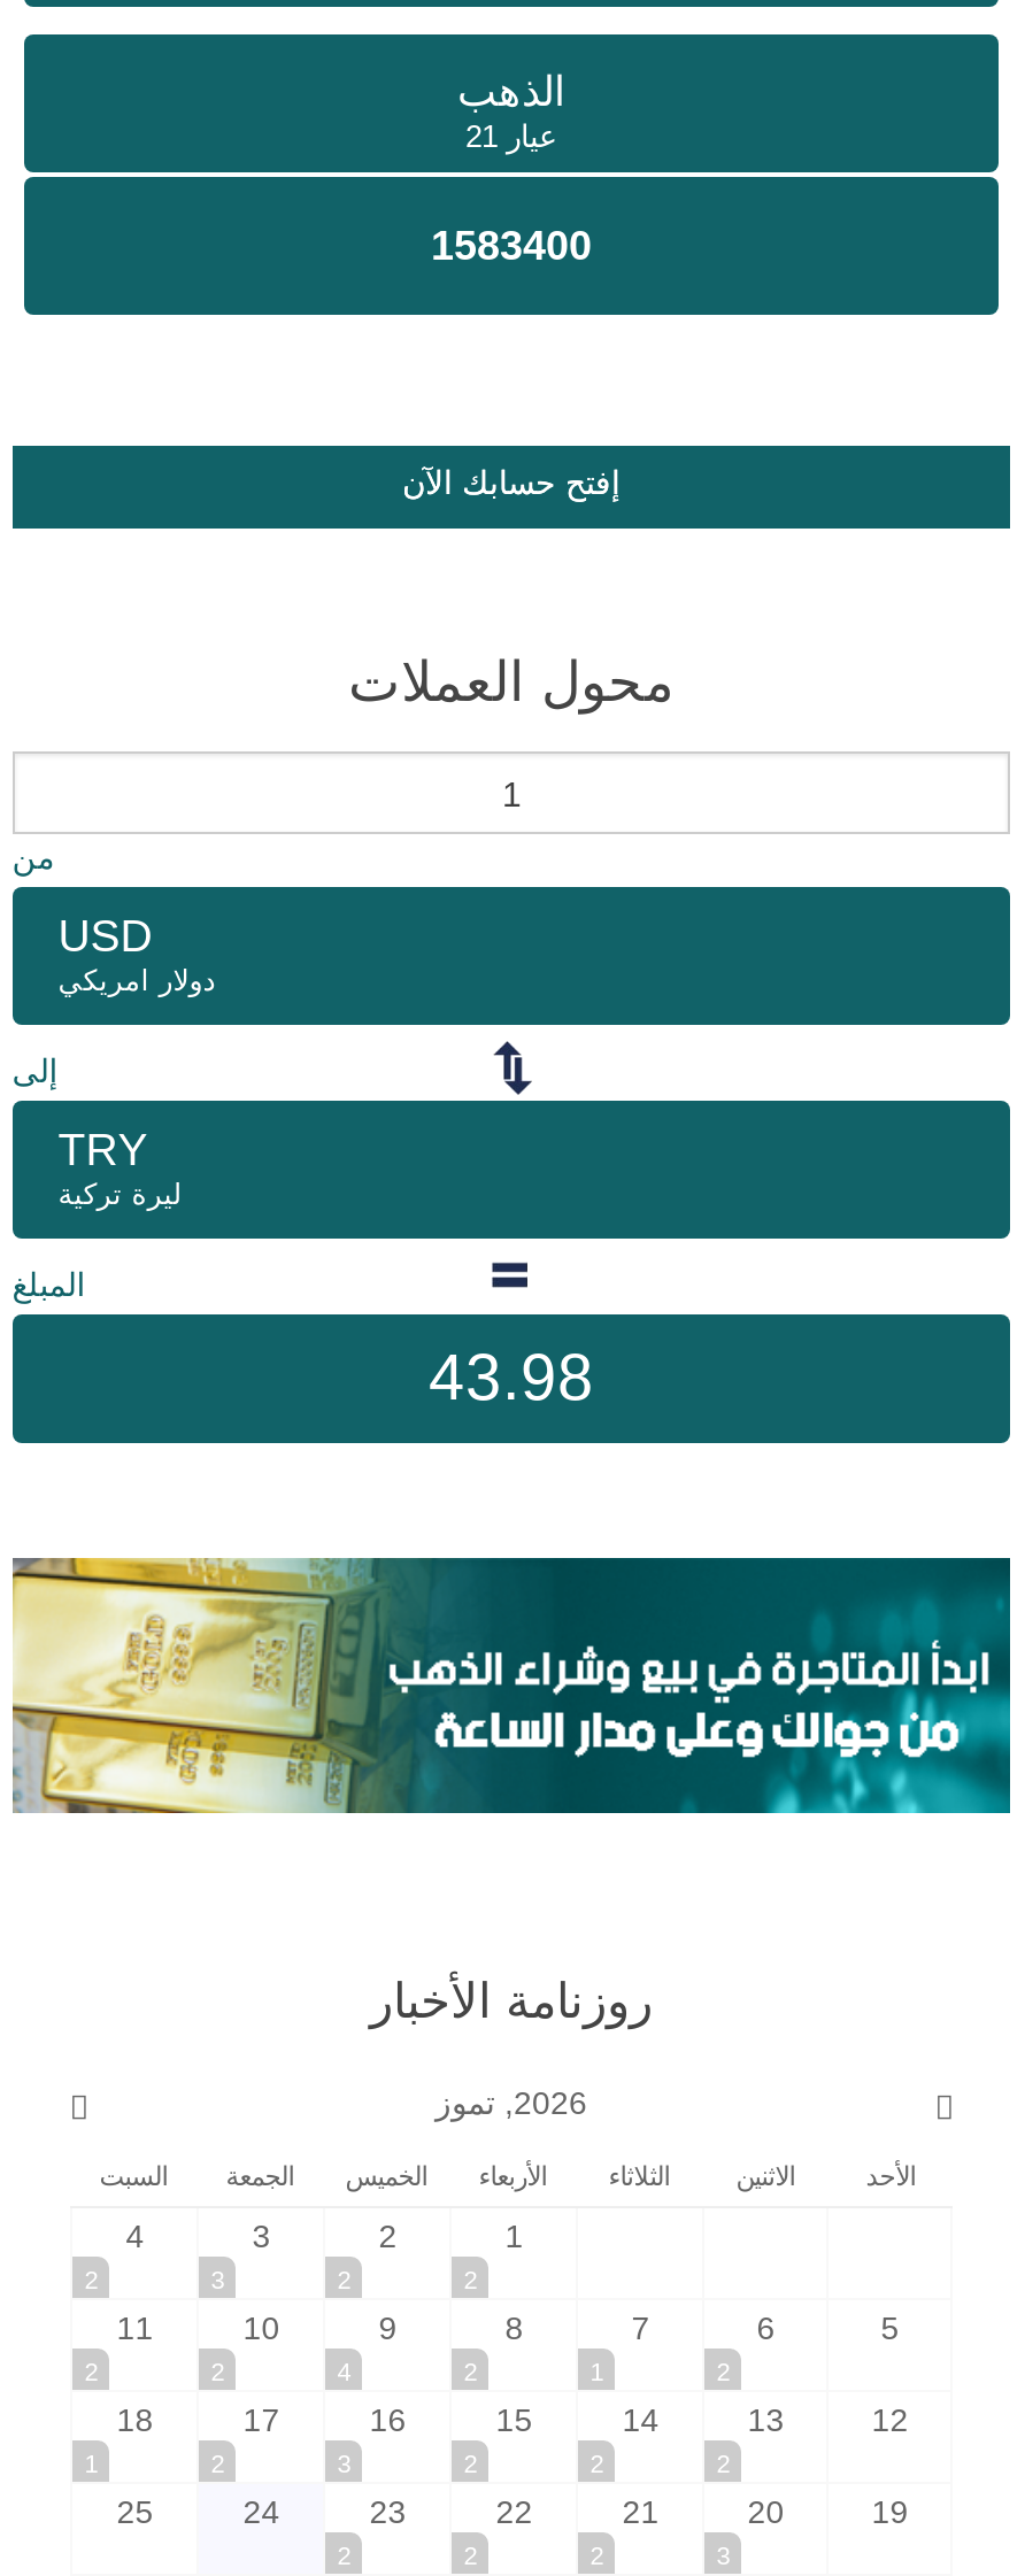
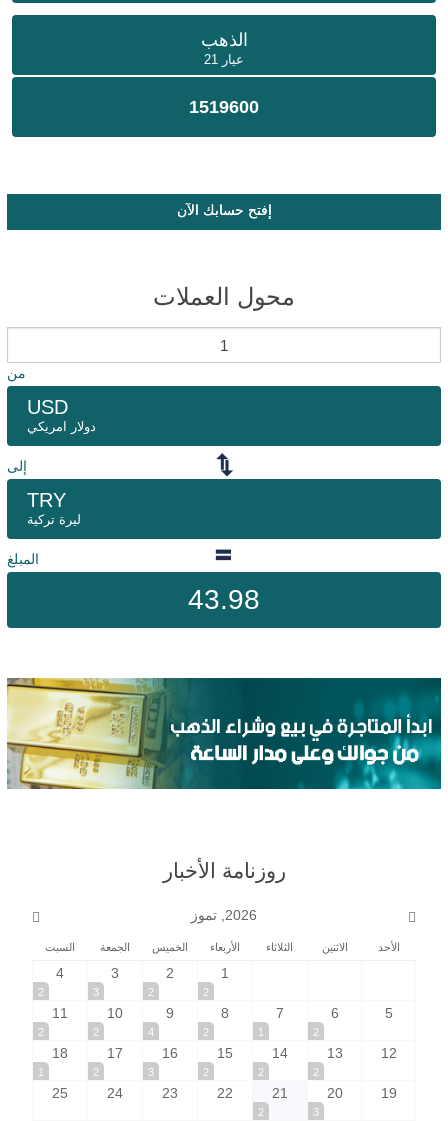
- 1583400
+ 1519600

- 2

- 2
